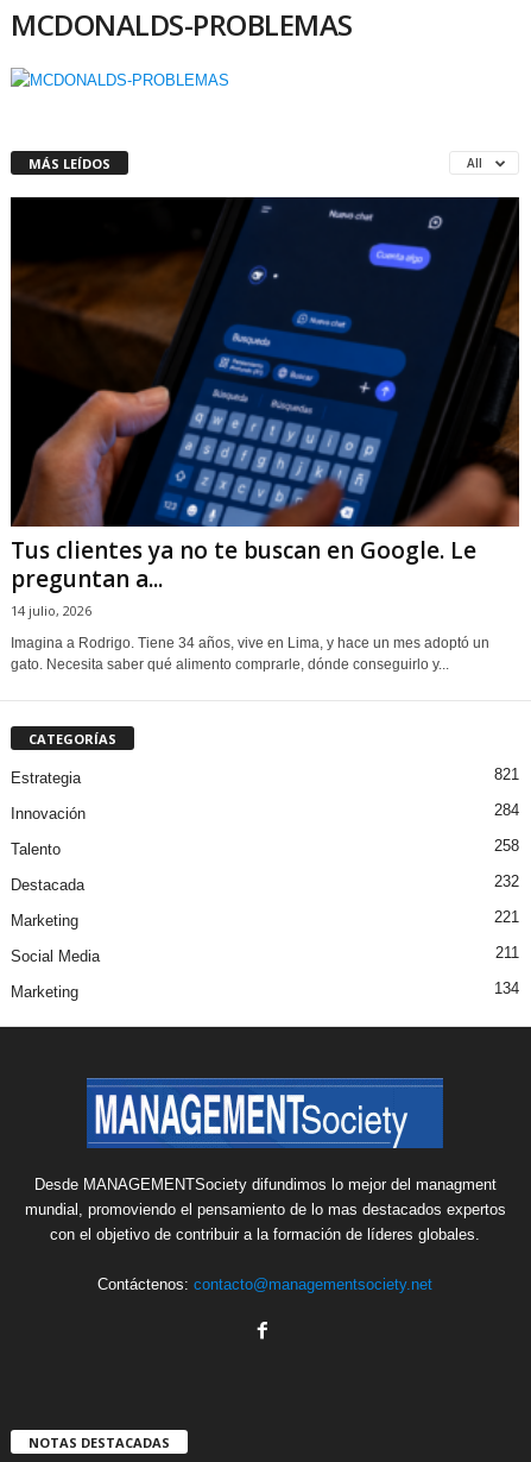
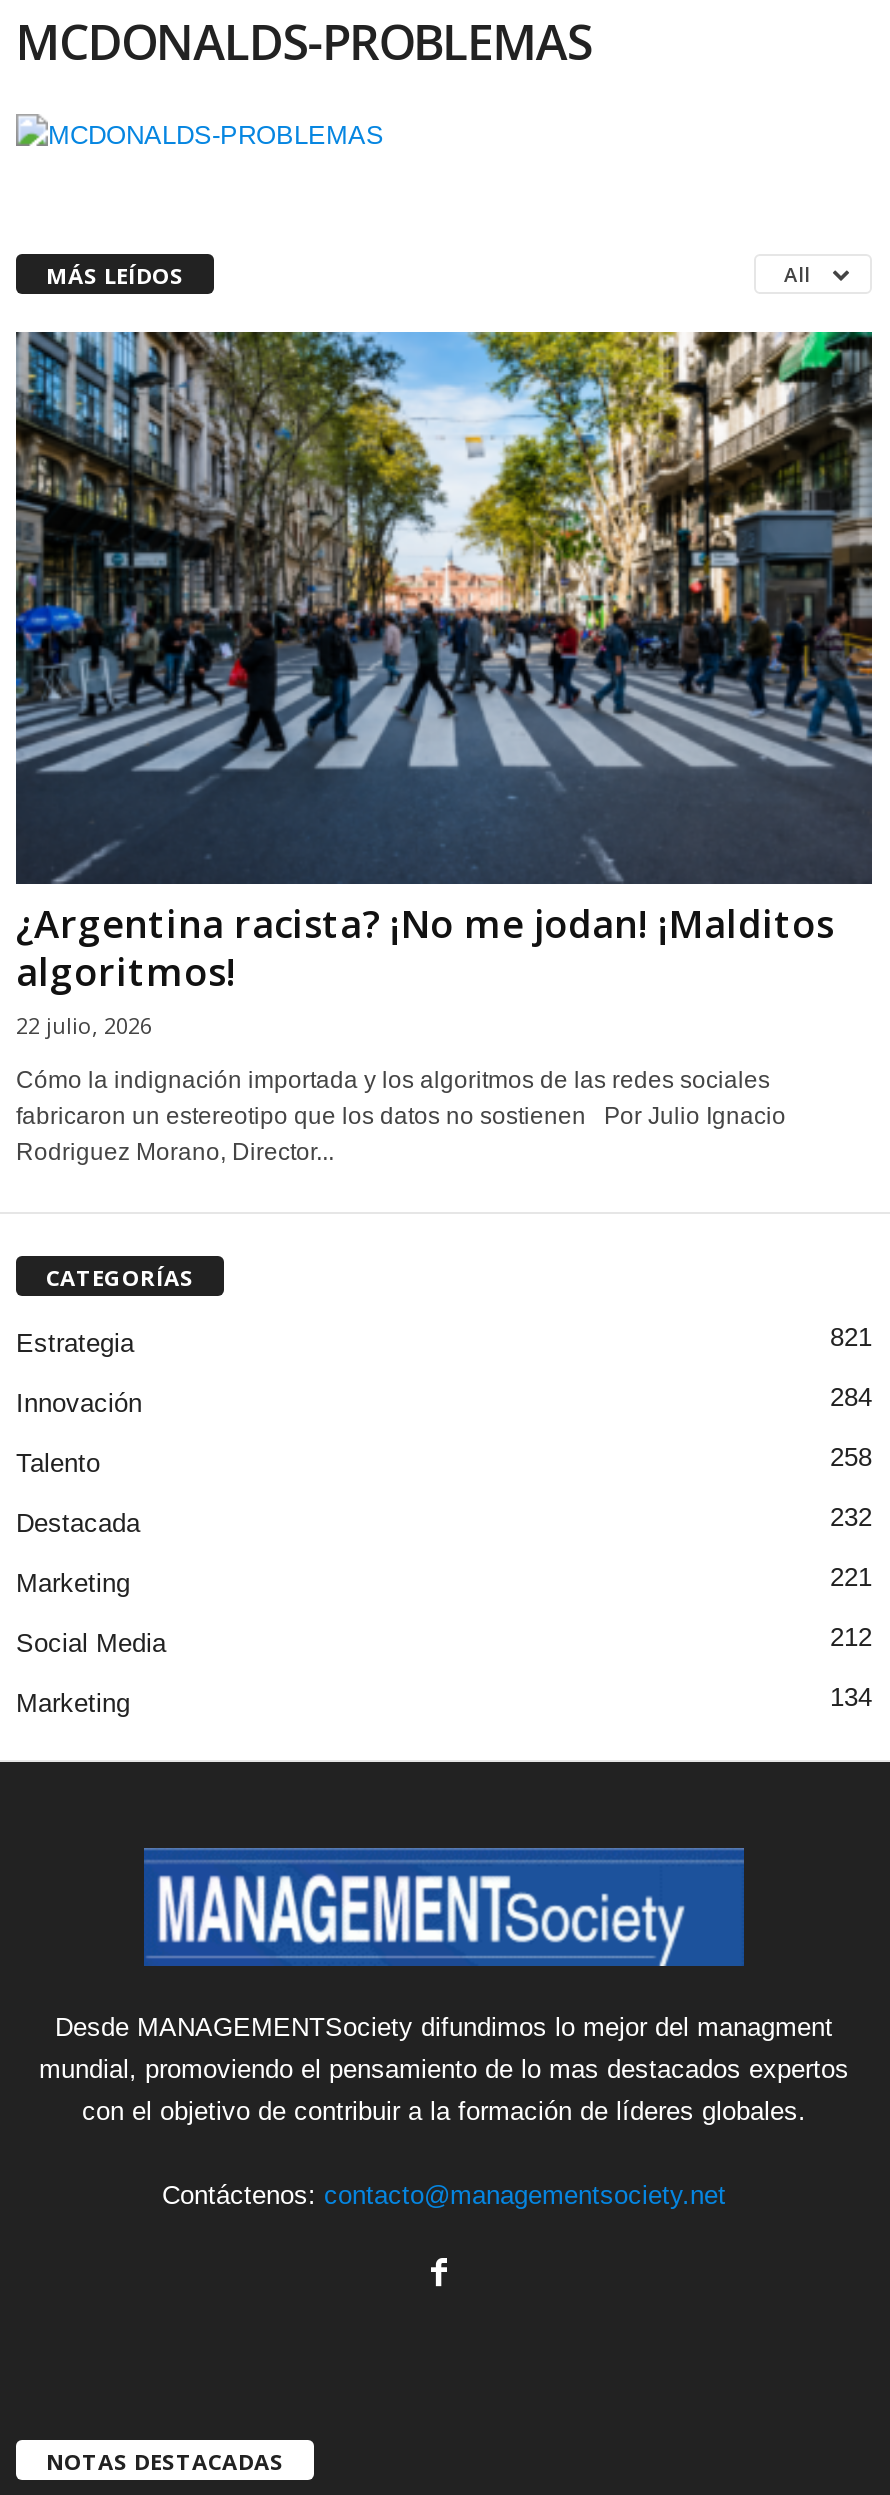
- [image]
- Tus clientes ya no te buscan en Google. Le
- preguntan a...
- 14 julio, 2026
+ [image]
+ ¿Argentina racista? ¡No me jodan! ¡Malditos
+ algoritmos!
+ 22 julio, 2026

- Imagina a Rodrigo. Tiene 34 años, vive en Lima, y hace un mes adoptó un
- gato. Necesita saber qué alimento comprarle, dónde conseguirlo y...
+ Cómo la indignación importada y los algoritmos de las redes sociales
+ fabricaron un estereotipo que los datos no sostienen Por Julio Ignacio
+ Rodriguez Morano, Director...

- 211
+ 212
